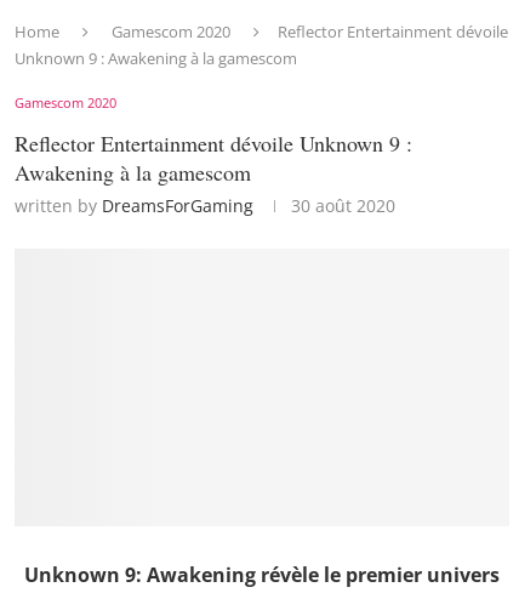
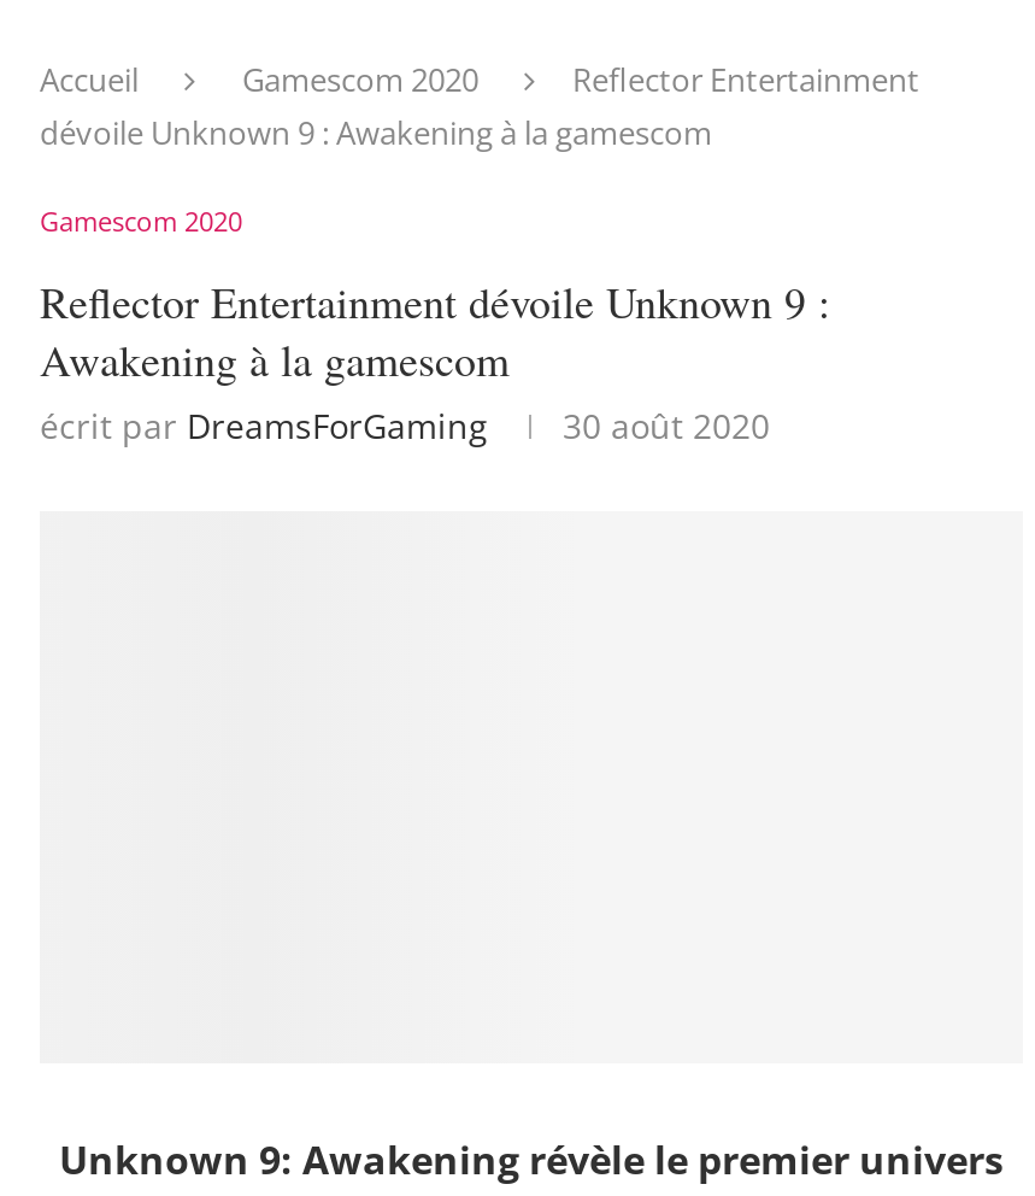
- Home
+ Accueil

- written by DreamsForGaming
+ écrit par DreamsForGaming
